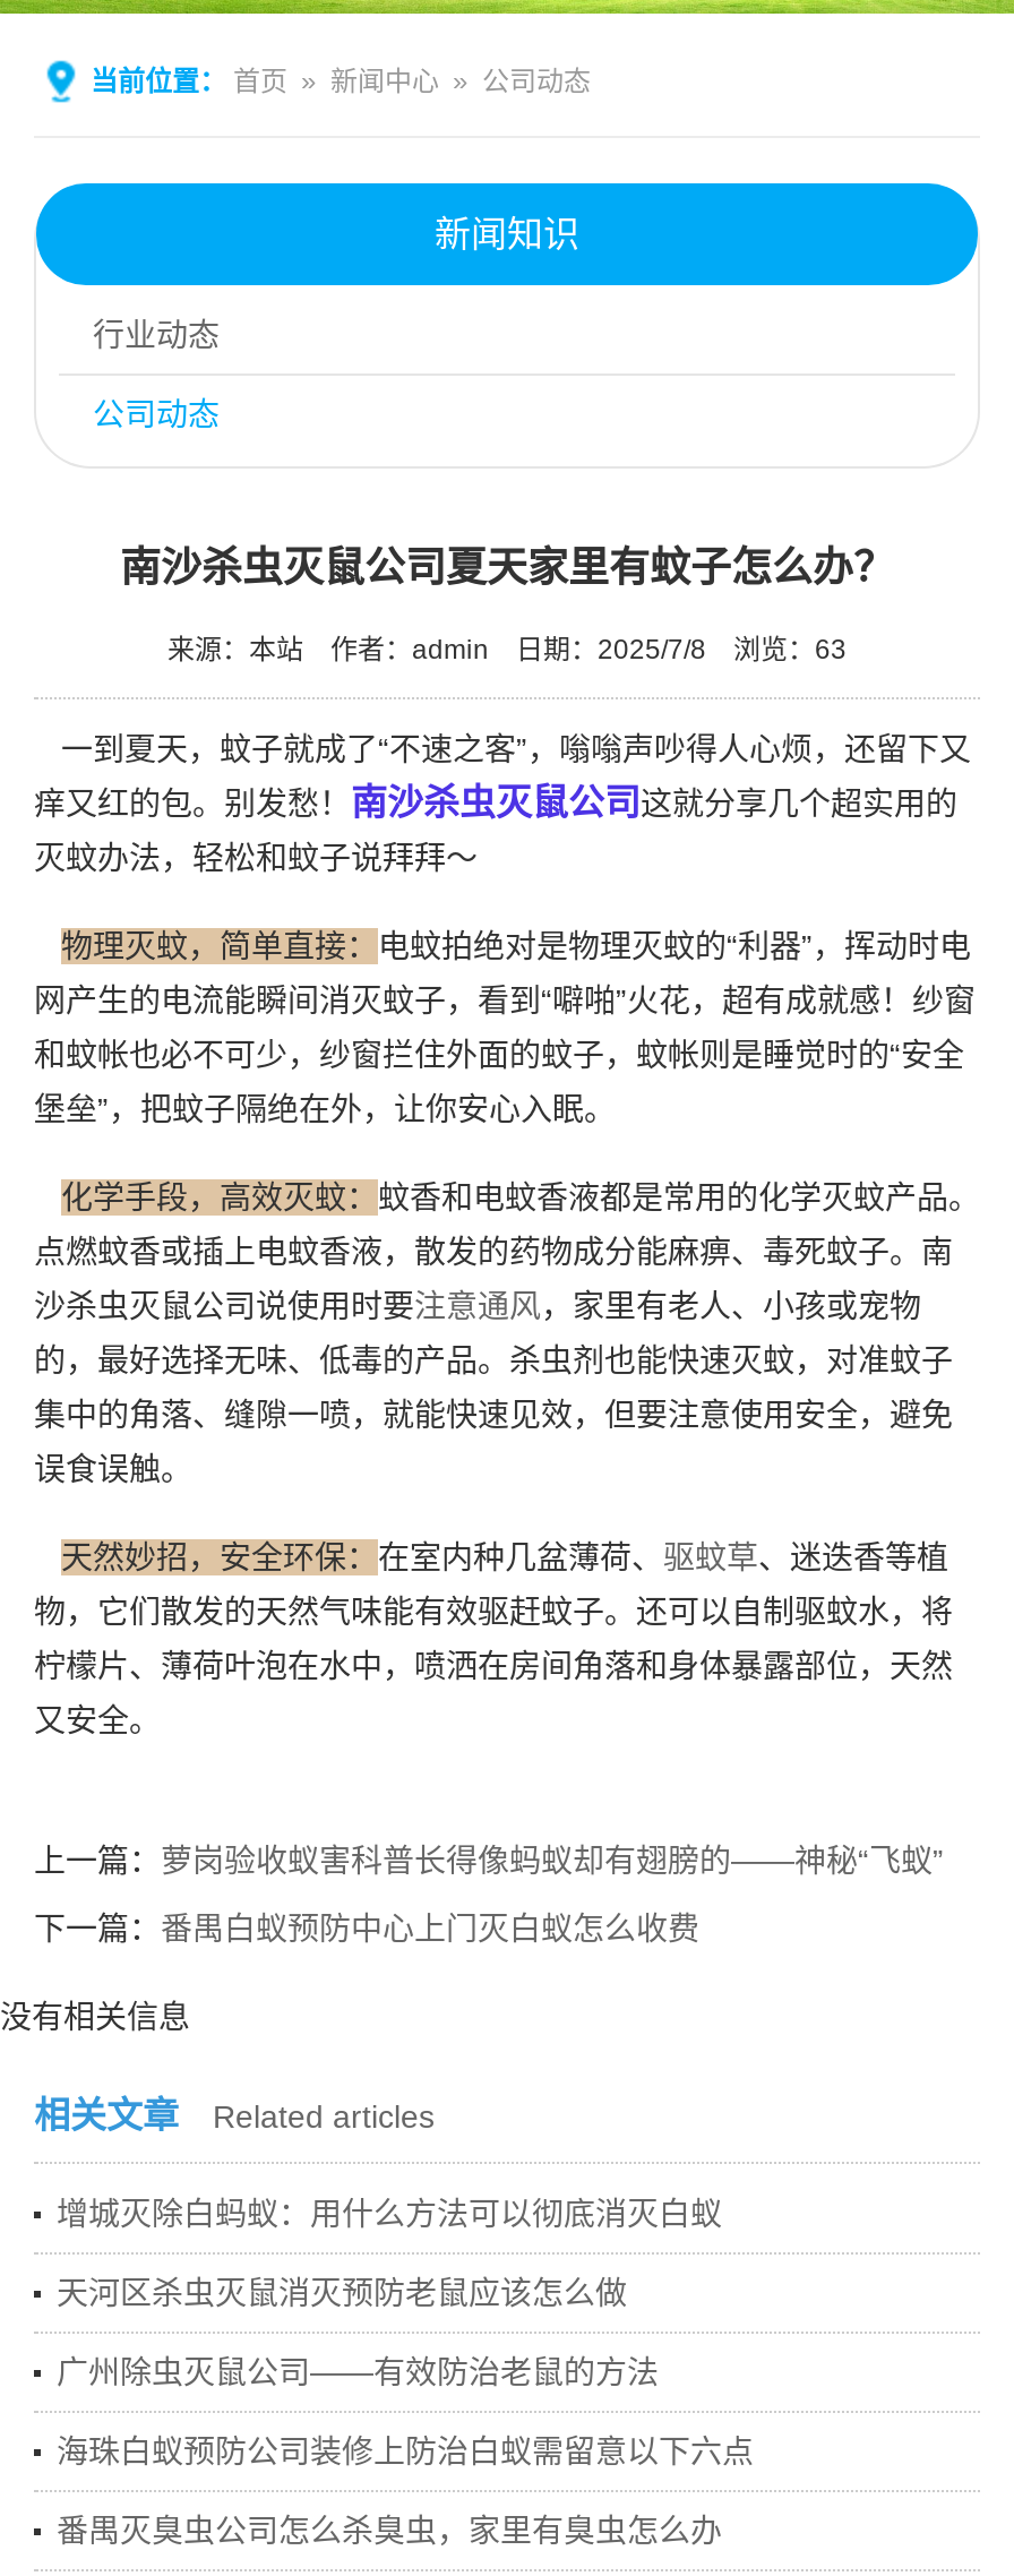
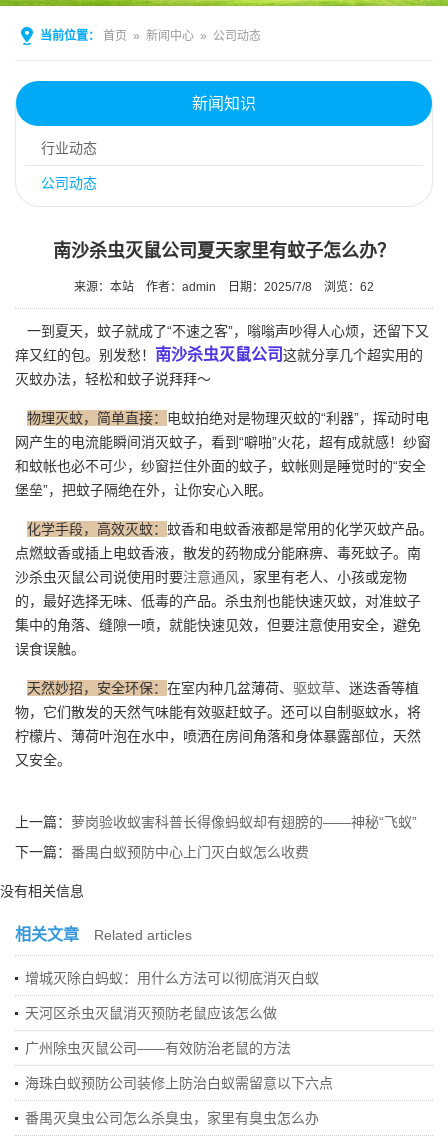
- 来源：本站 作者：admin 日期：2025/7/8 浏览：63
+ 来源：本站 作者：admin 日期：2025/7/8 浏览：62
